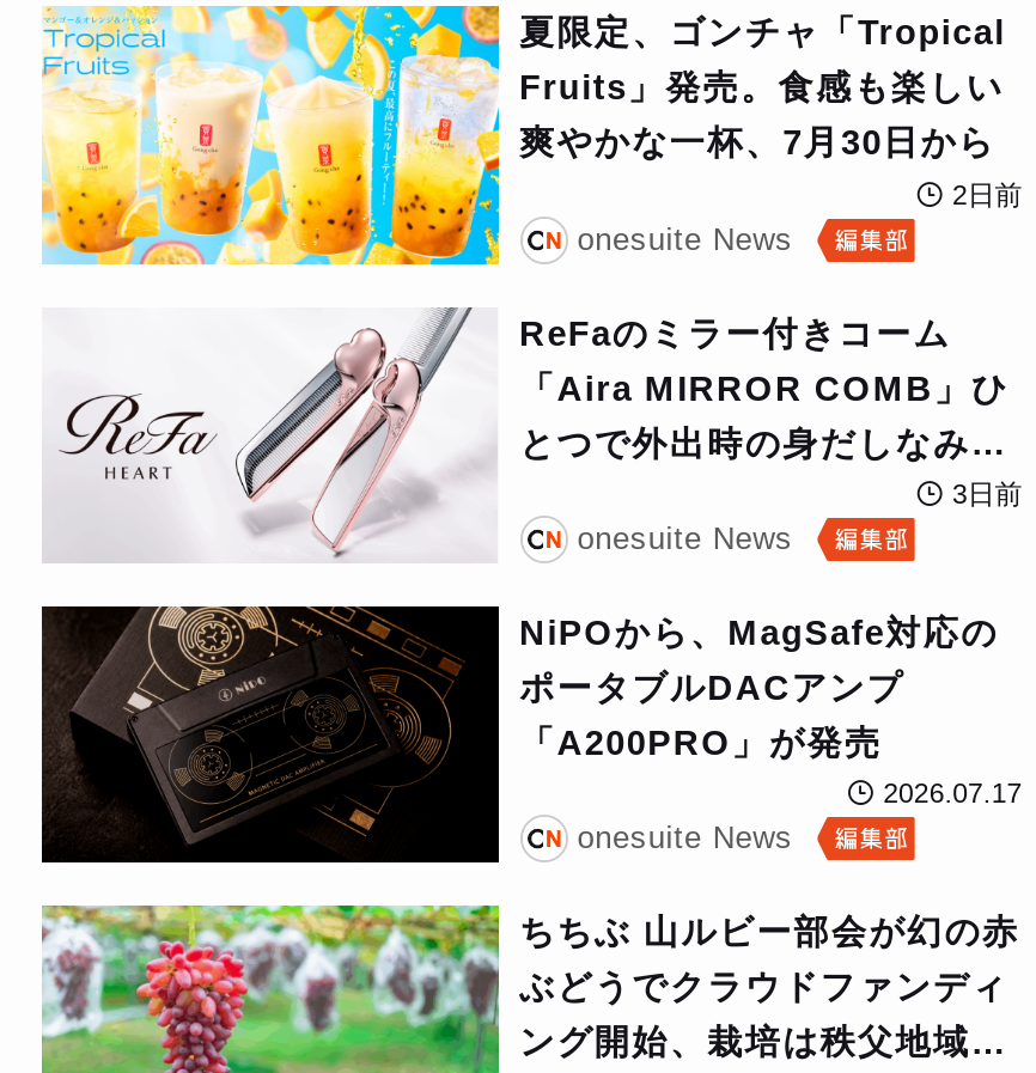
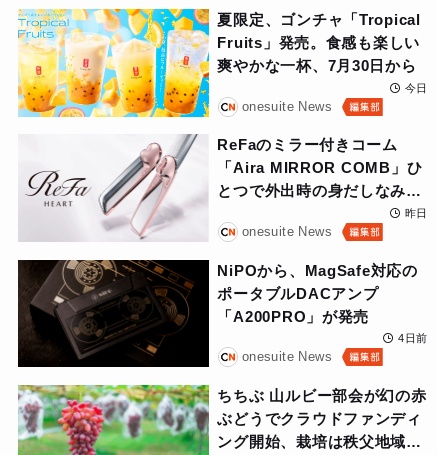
- 2日前
+ 今日

- 3日前
+ 昨日

- 2026.07.17
+ 4日前
